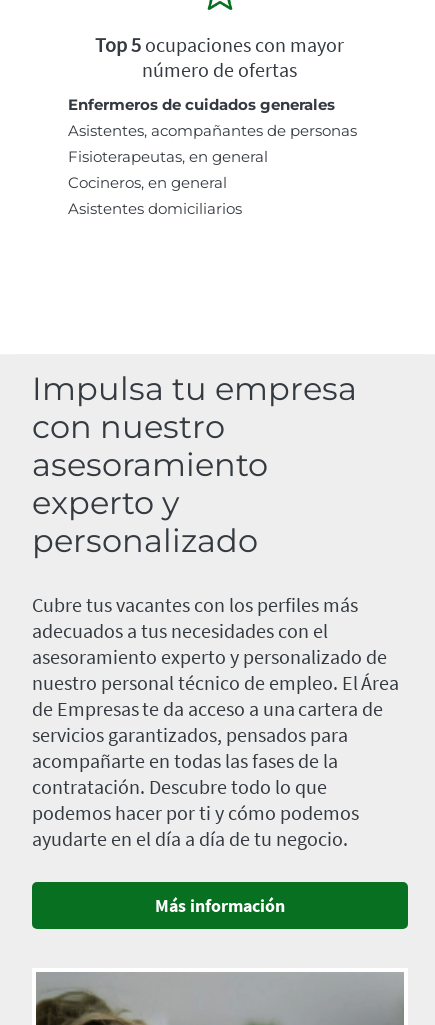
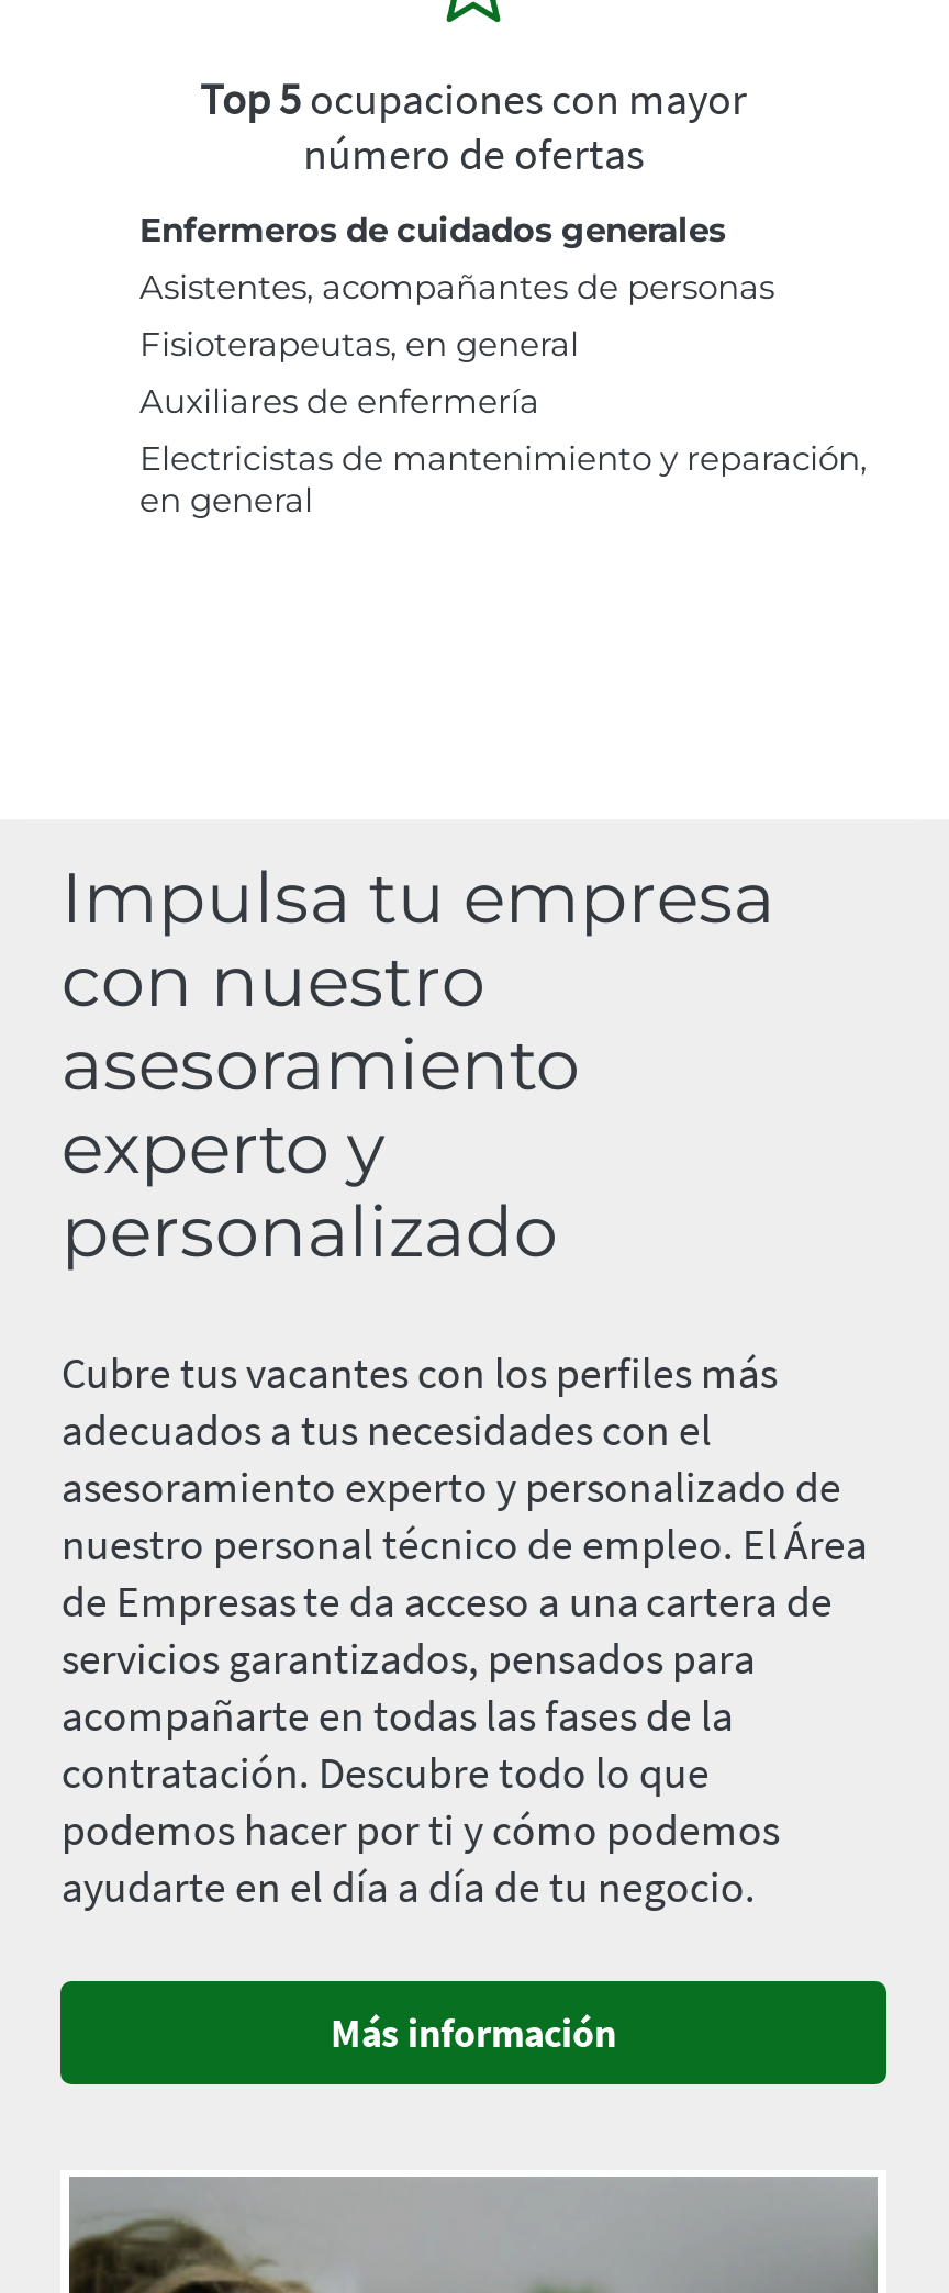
- Cocineros, en general
- Asistentes domiciliarios
+ Auxiliares de enfermería
+ Electricistas de mantenimiento y reparación,
+ en general
